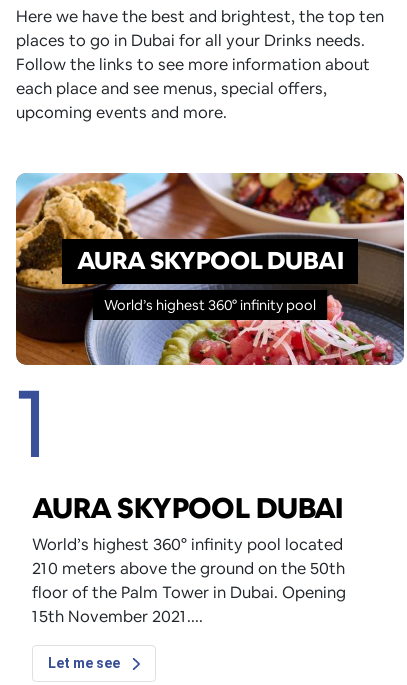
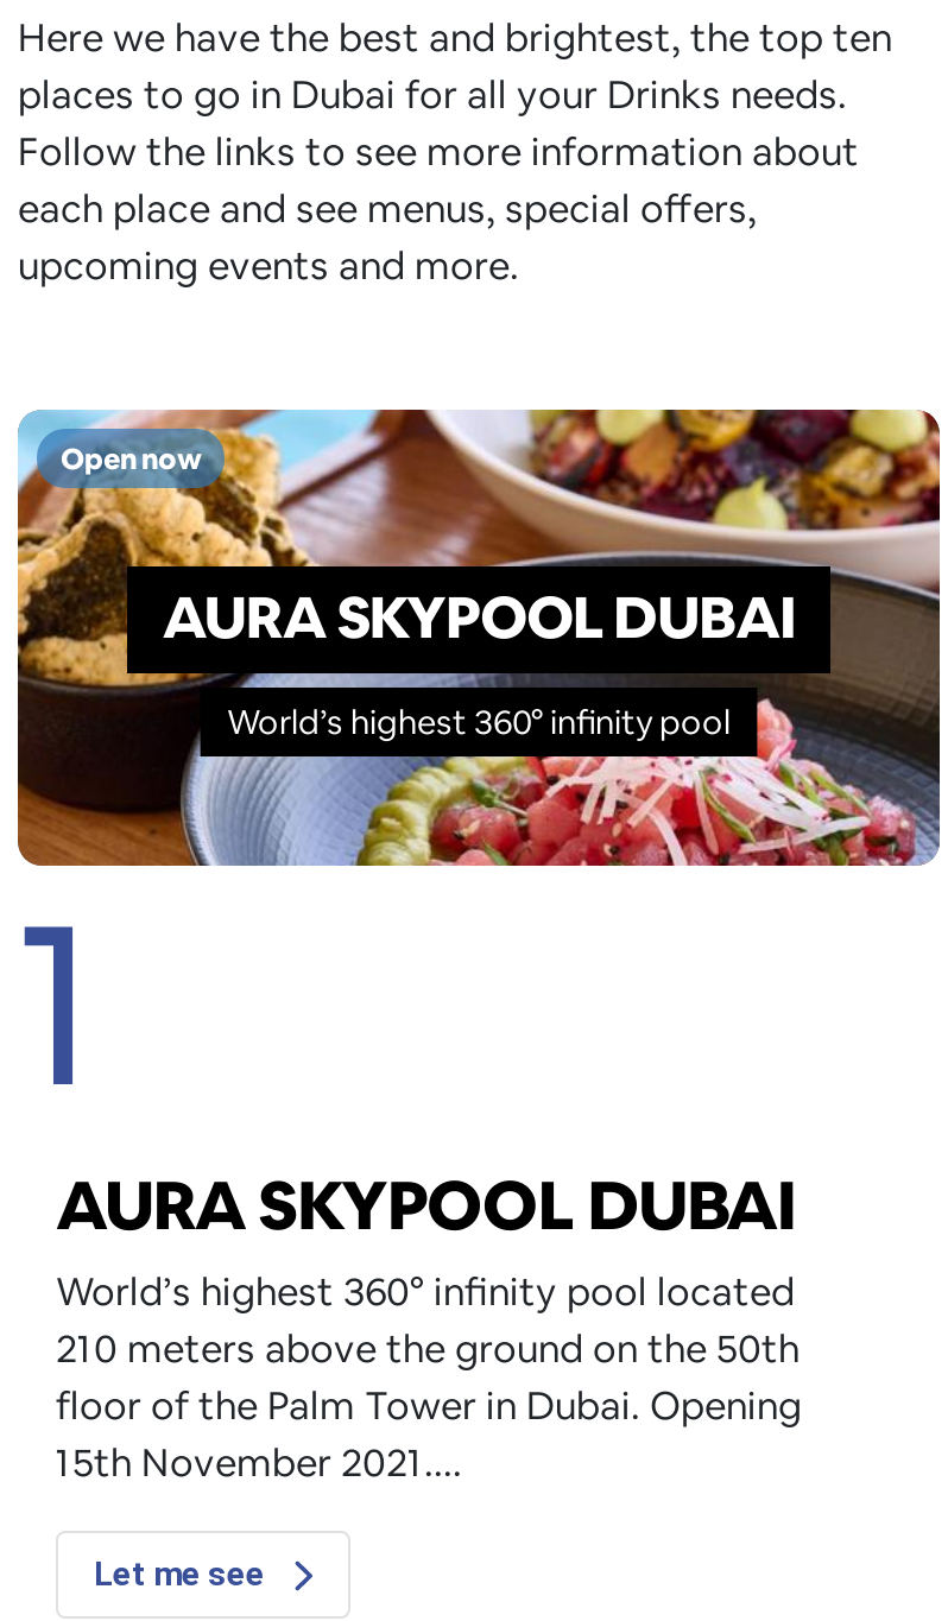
+ Open now
